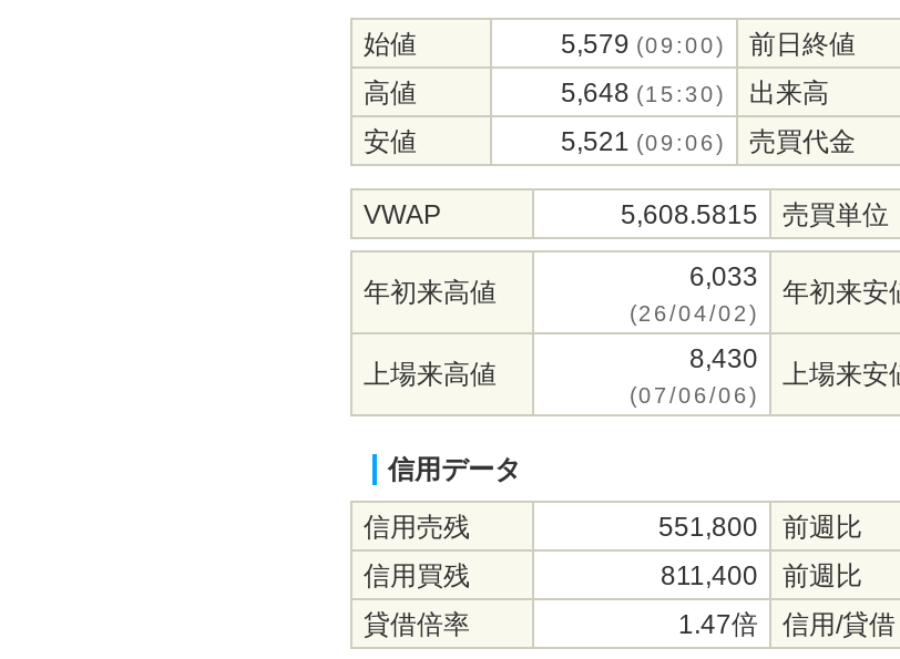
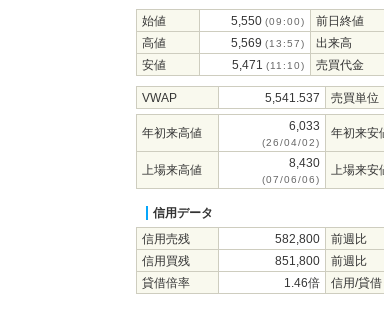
- 5,579 (09:00) 前日終値
+ 5,550 (09:00) 前日終値

- 5,648 (15:30) 出来高
+ 5,569 (13:57) 出来高

- 5,521 (09:06) 売買代金
+ 5,471 (11:10) 売買代金

- 5,608.5815 売買単位
+ 5,541.537 売買単位

- 551,800 前週比
+ 582,800 前週比

- 811,400 前週比
+ 851,800 前週比

- 1.47倍 信用/貸借
+ 1.46倍 信用/貸借
